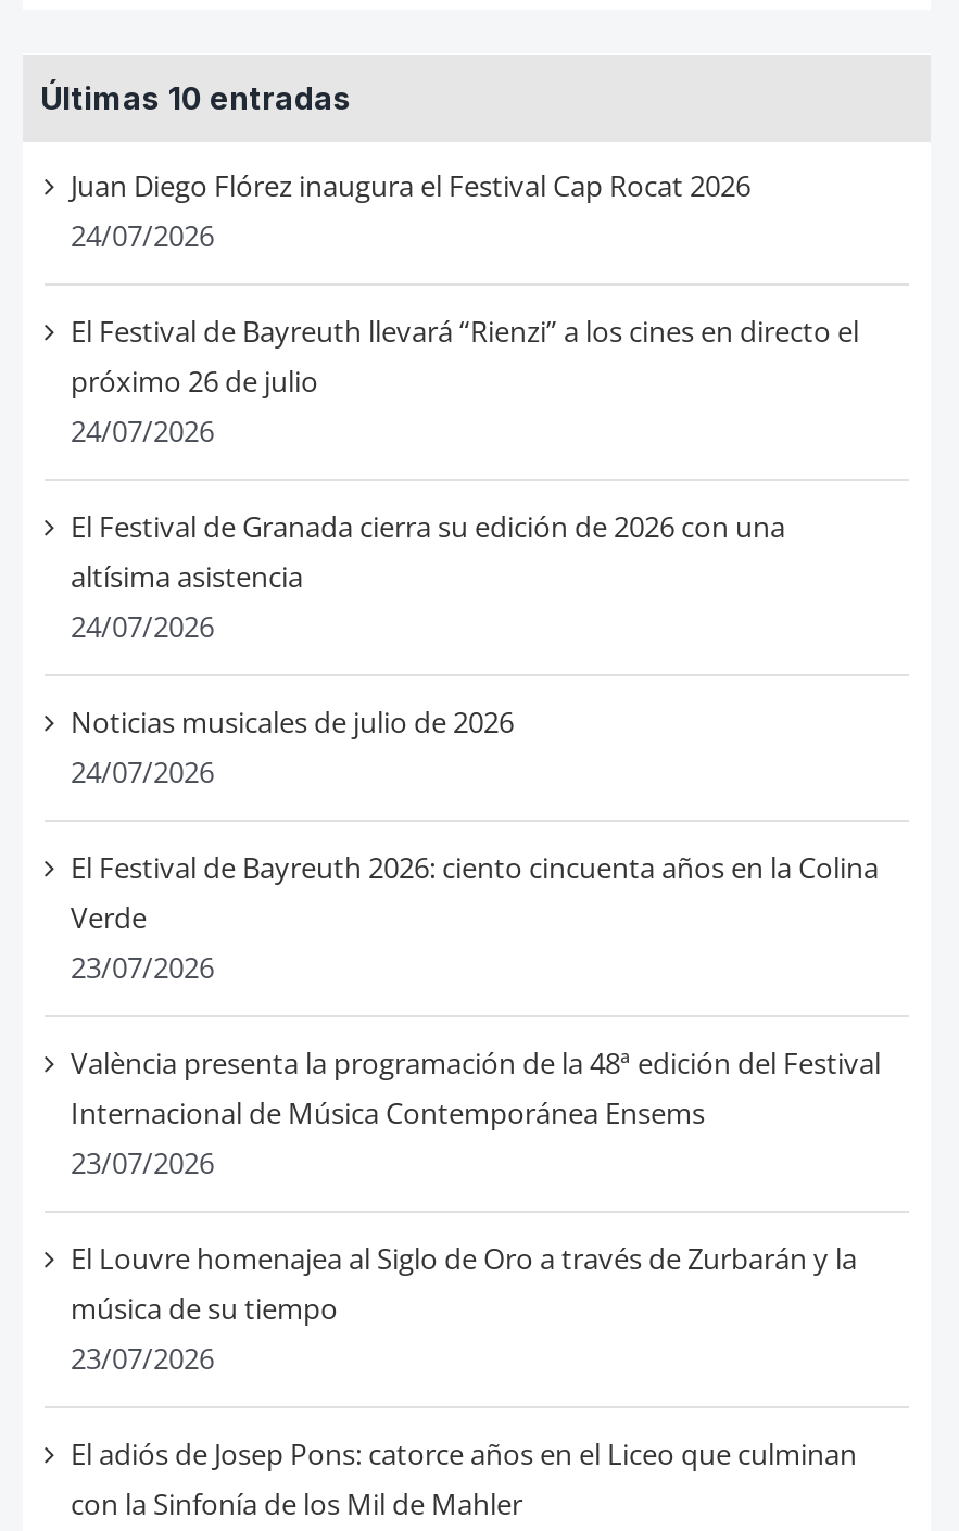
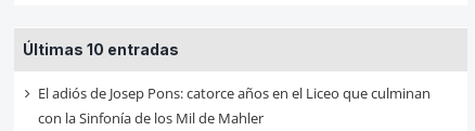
- Juan Diego Flórez inaugura el Festival Cap Rocat 2026
- 24/07/2026
- El Festival de Bayreuth llevará “Rienzi” a los cines en directo el
- próximo 26 de julio
- 24/07/2026
- El Festival de Granada cierra su edición de 2026 con una
- altísima asistencia
- 24/07/2026
- Noticias musicales de julio de 2026
- 24/07/2026
- El Festival de Bayreuth 2026: ciento cincuenta años en la Colina
- Verde
- 23/07/2026
- València presenta la programación de la 48ª edición del Festival
- Internacional de Música Contemporánea Ensems
- 23/07/2026
- El Louvre homenajea al Siglo de Oro a través de Zurbarán y la
- música de su tiempo
- 23/07/2026
